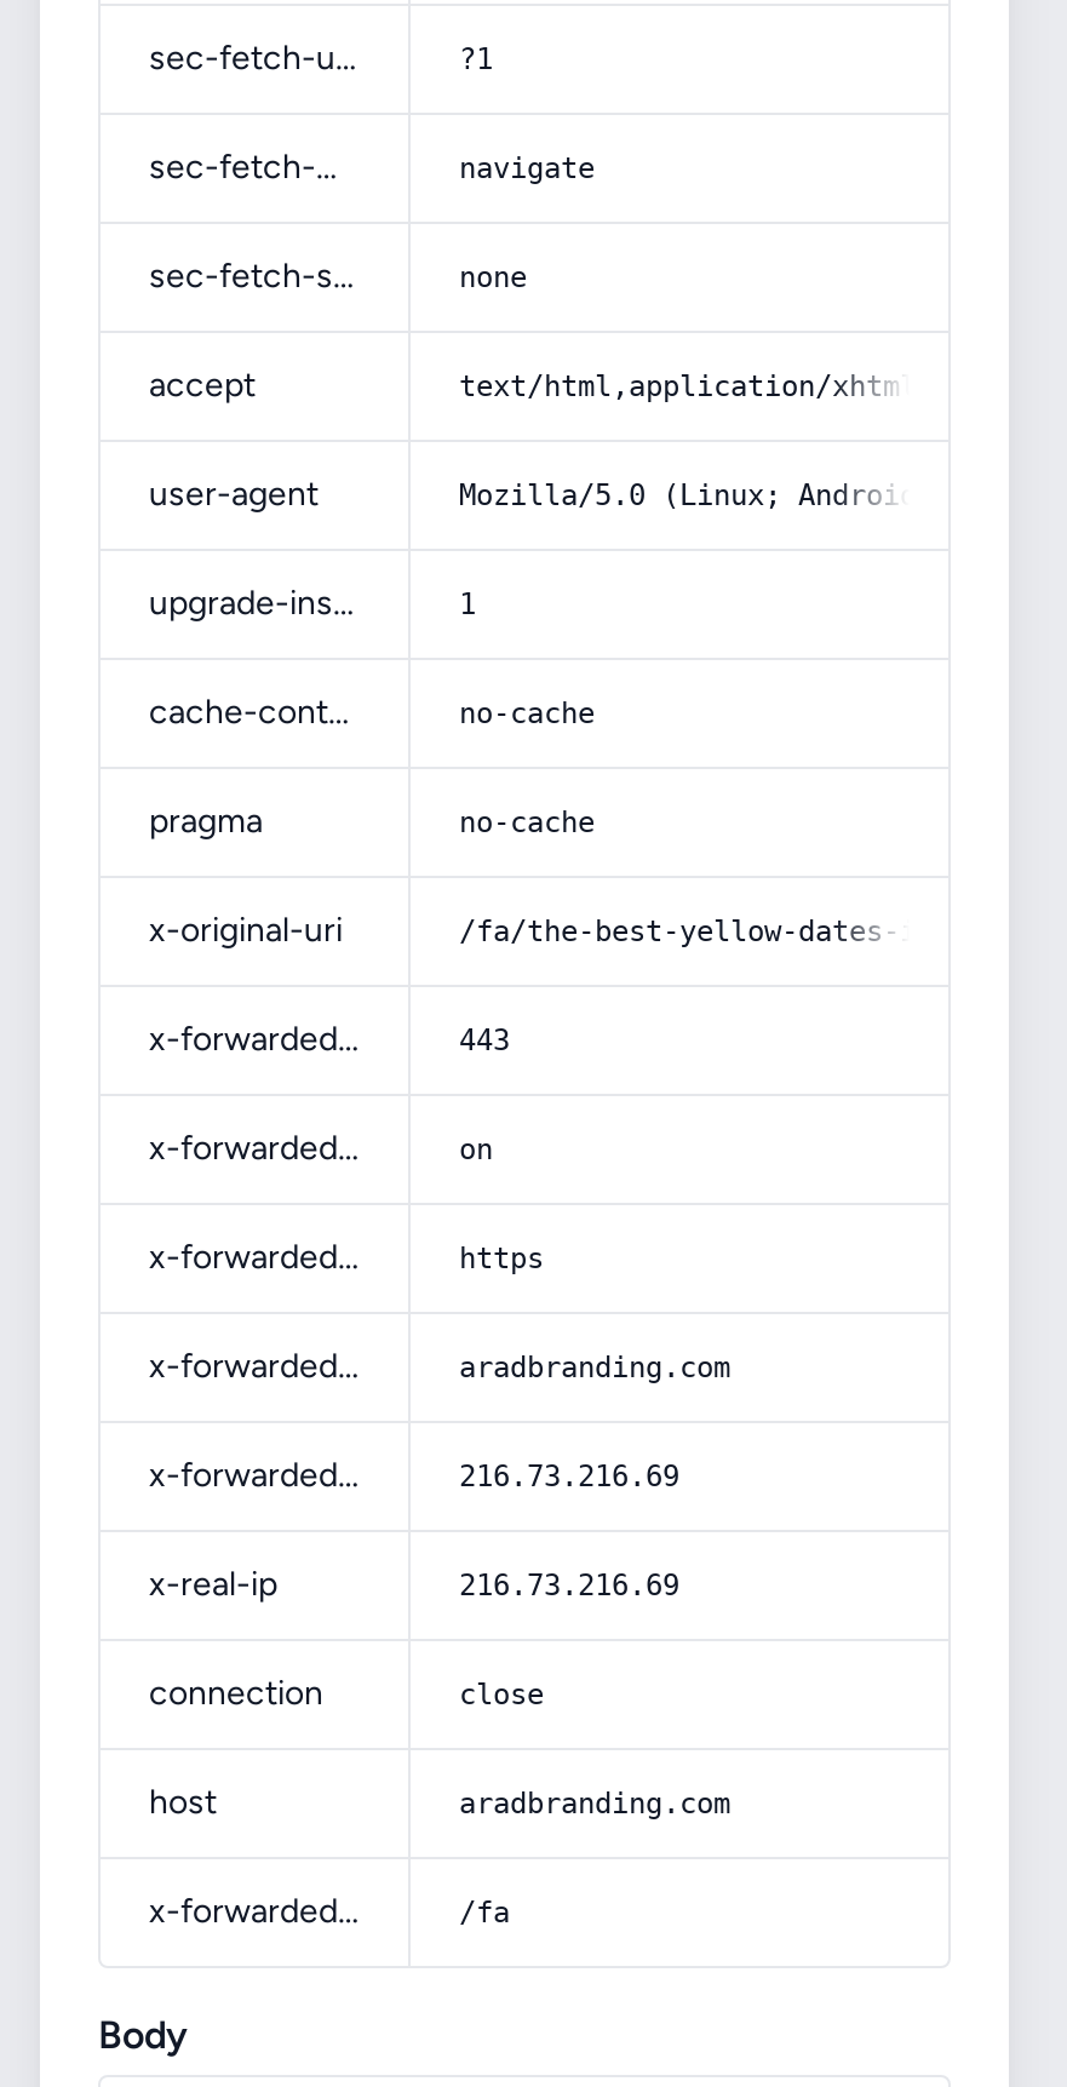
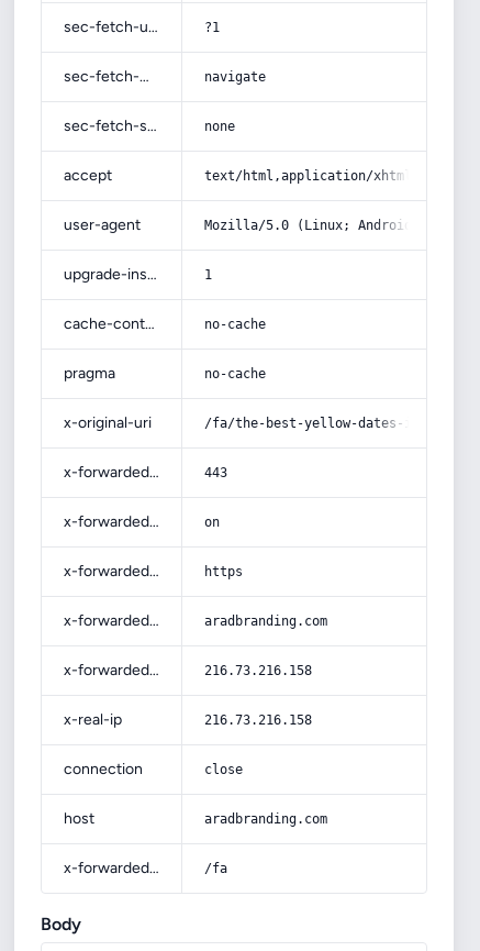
- 216.73.216.69
+ 216.73.216.158

- 216.73.216.69
+ 216.73.216.158
